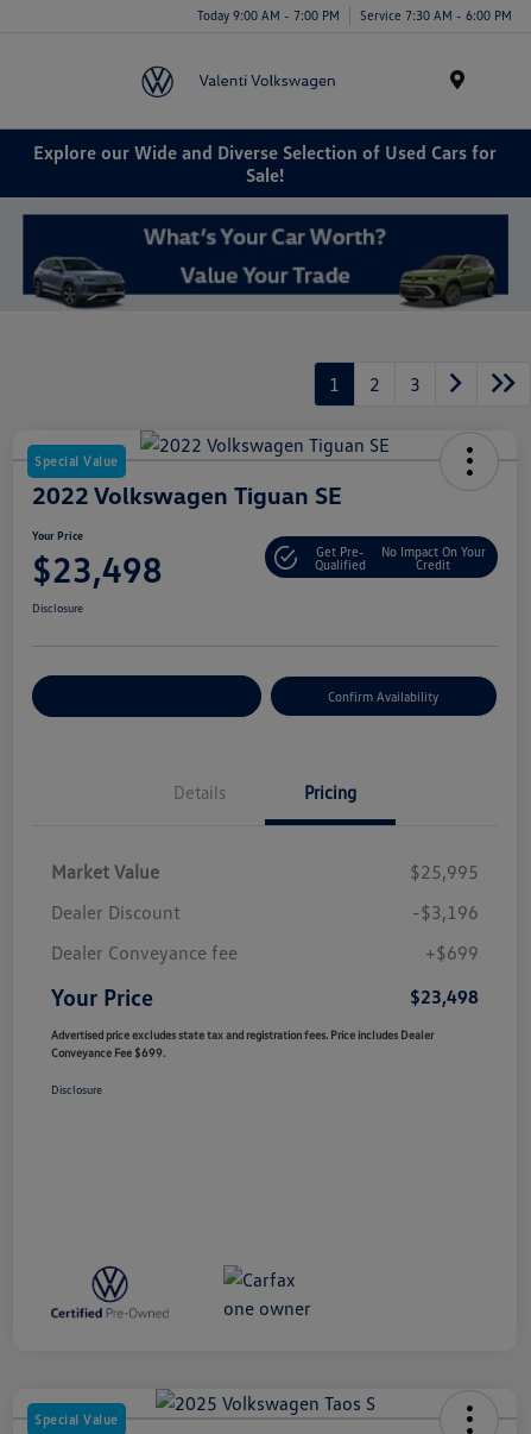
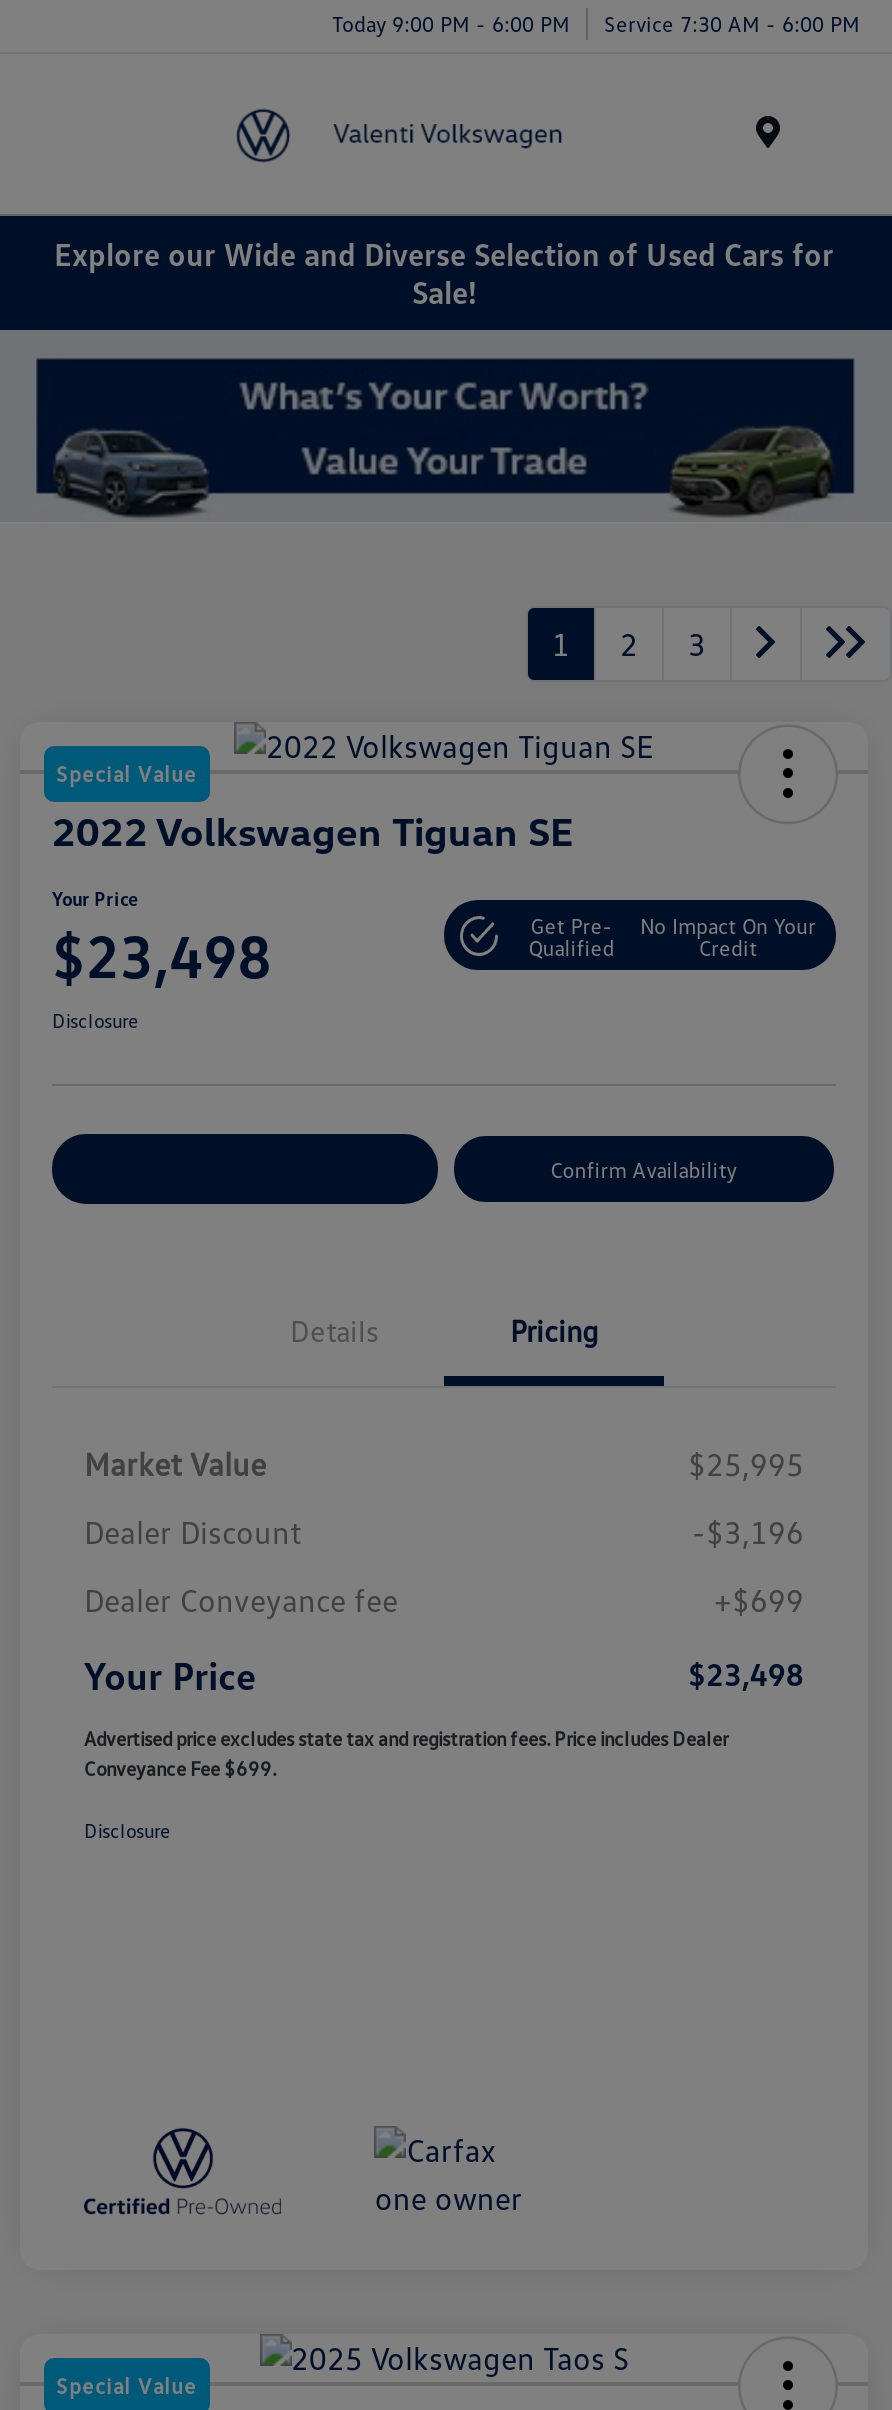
- Today 9:00 AM - 7:00 PM Service 7:30 AM - 6:00 PM
+ Today 9:00 PM - 6:00 PM Service 7:30 AM - 6:00 PM
